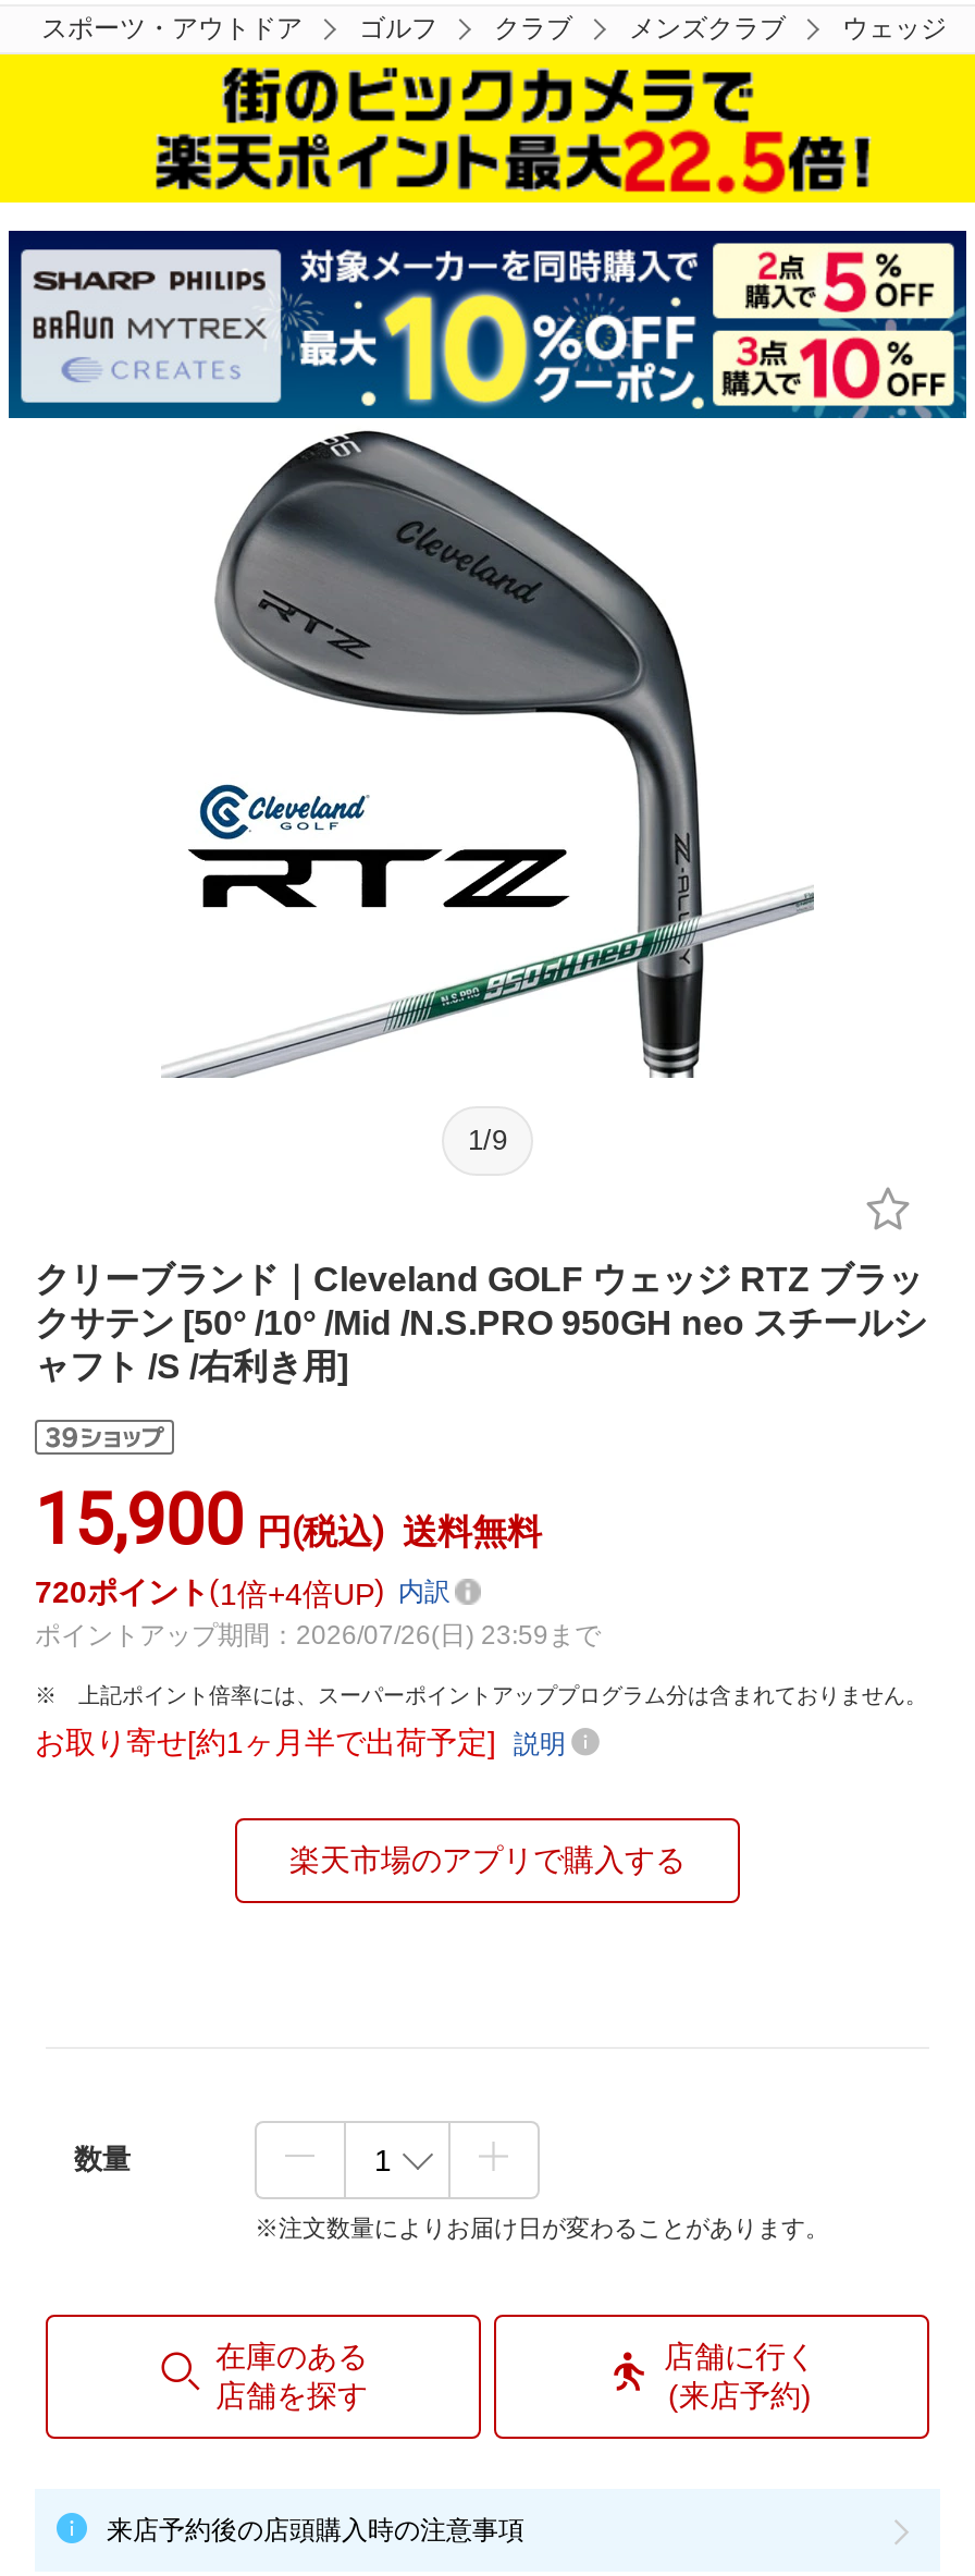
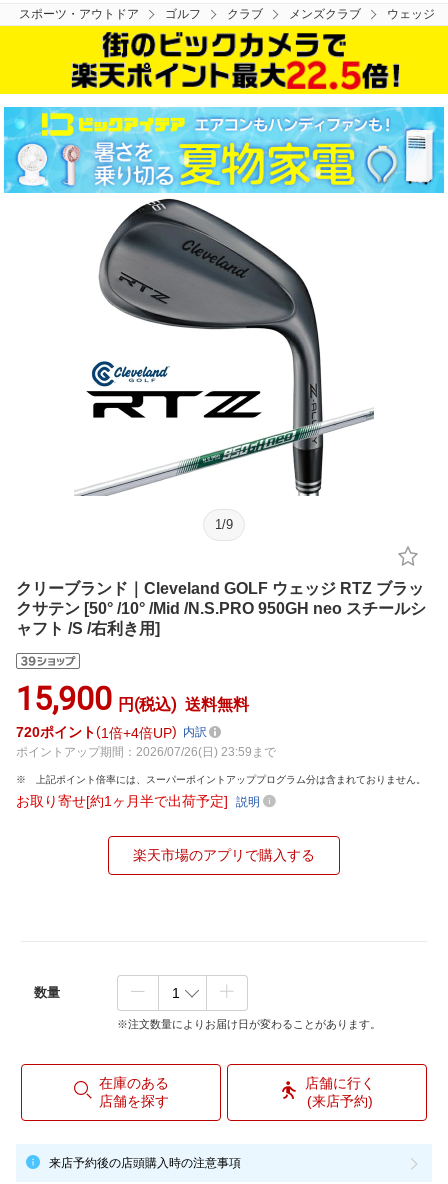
- [image]
+ [image]
